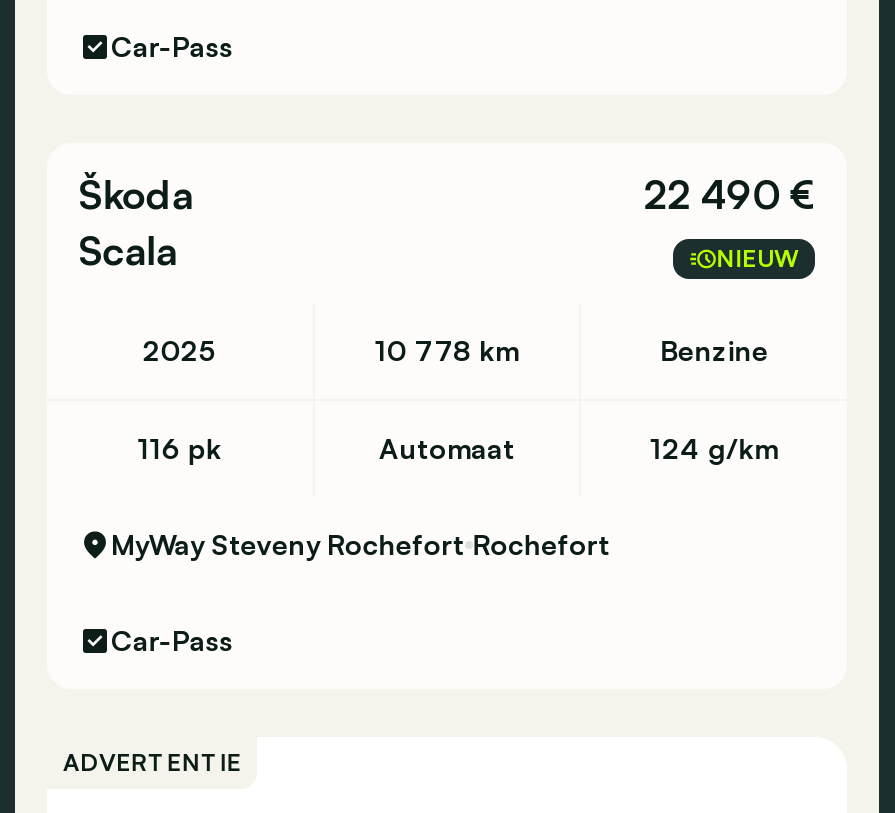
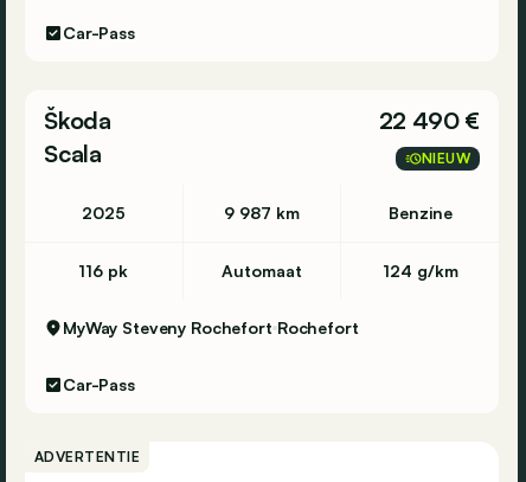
- 10 778 km
+ 9 987 km
